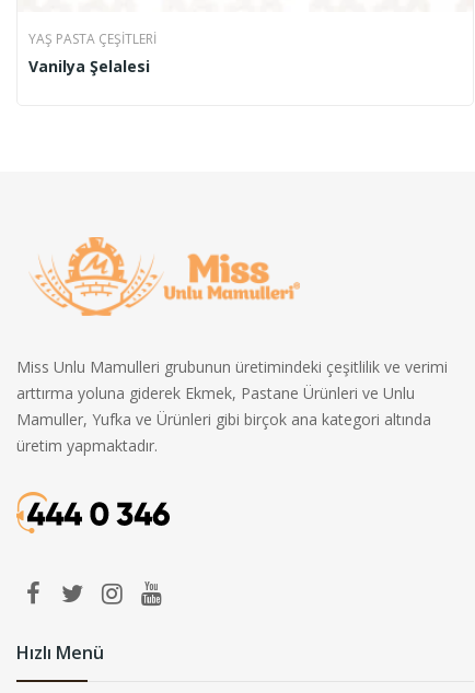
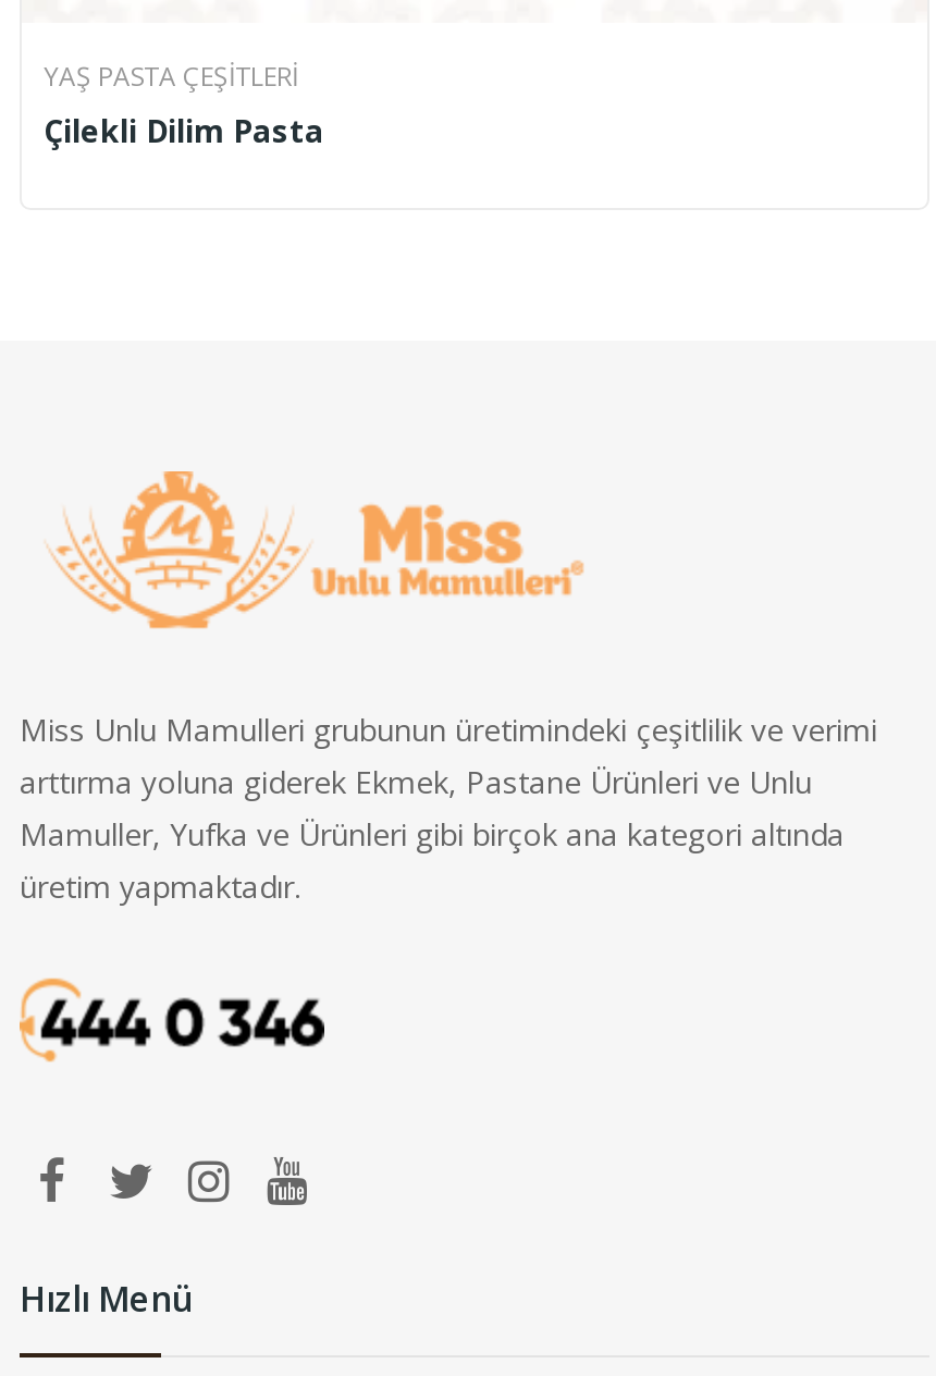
- Vanilya Şelalesi
+ Çilekli Dilim Pasta
